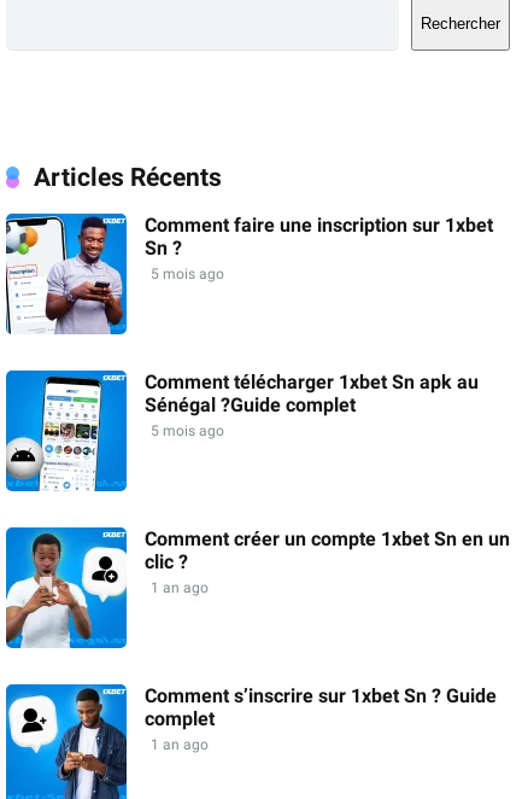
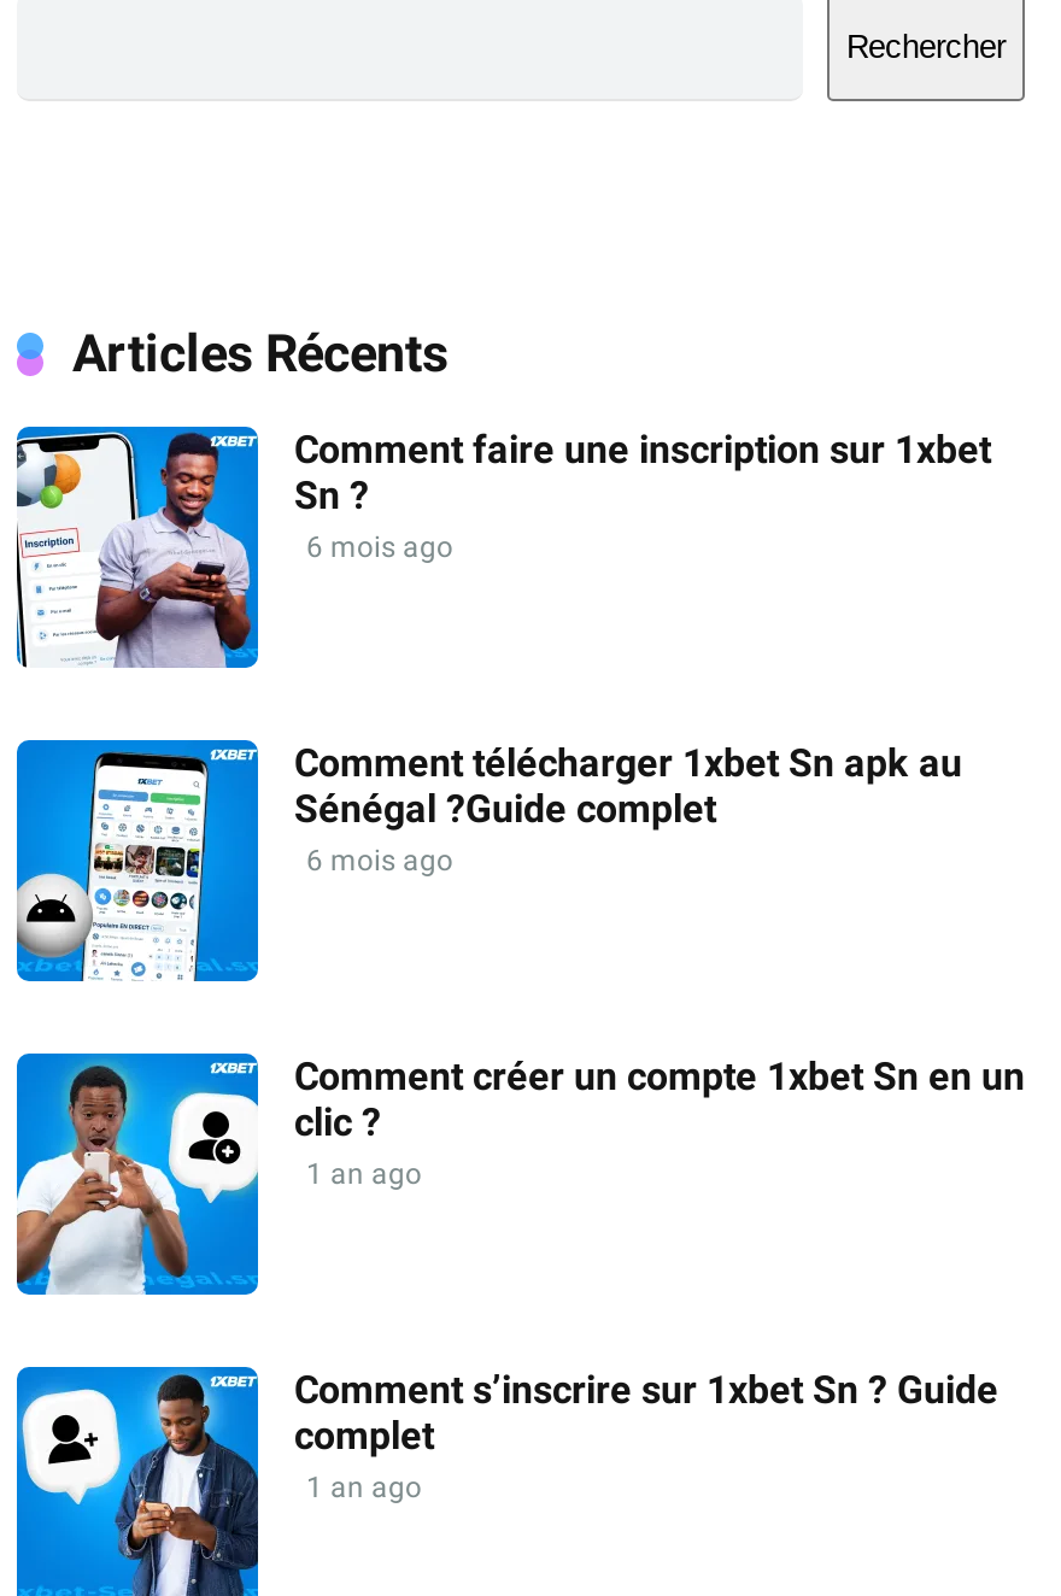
- 5 mois ago
+ 6 mois ago

- 5 mois ago
+ 6 mois ago
